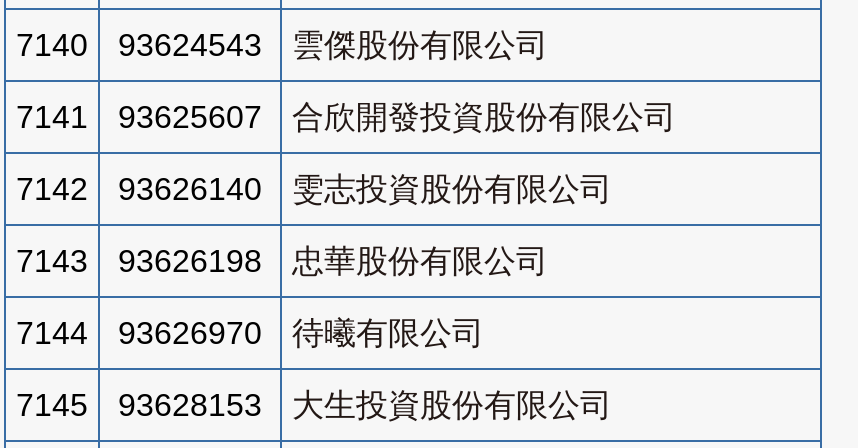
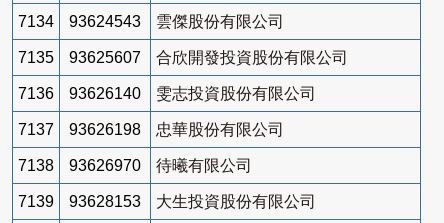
- 7140 93624543 雲傑股份有限公司
+ 7134 93624543 雲傑股份有限公司

- 7141 93625607 合欣開發投資股份有限公司
+ 7135 93625607 合欣開發投資股份有限公司

- 7142 93626140 雯志投資股份有限公司
+ 7136 93626140 雯志投資股份有限公司

- 7143 93626198 忠華股份有限公司
+ 7137 93626198 忠華股份有限公司

- 7144 93626970 待曦有限公司
+ 7138 93626970 待曦有限公司

- 7145 93628153 大生投資股份有限公司
+ 7139 93628153 大生投資股份有限公司
